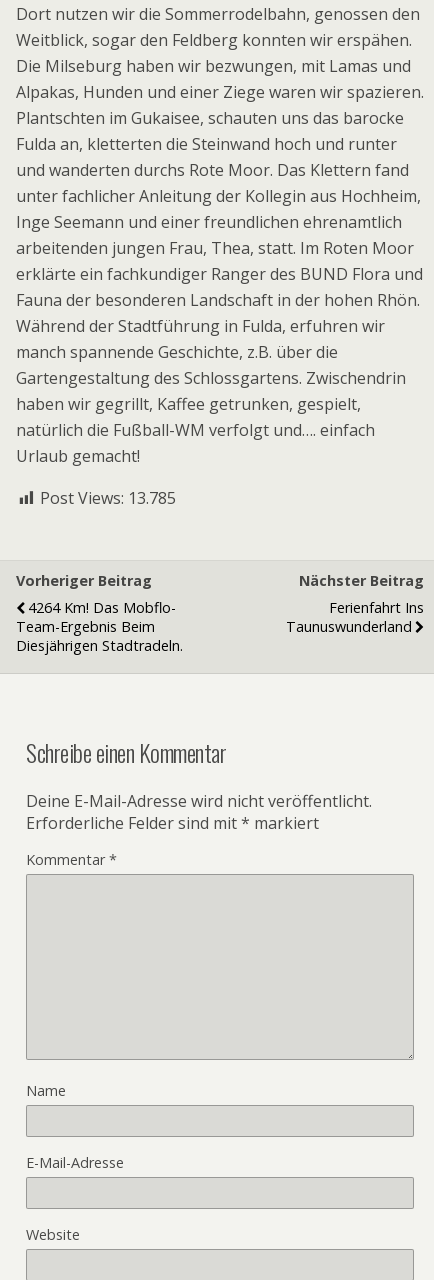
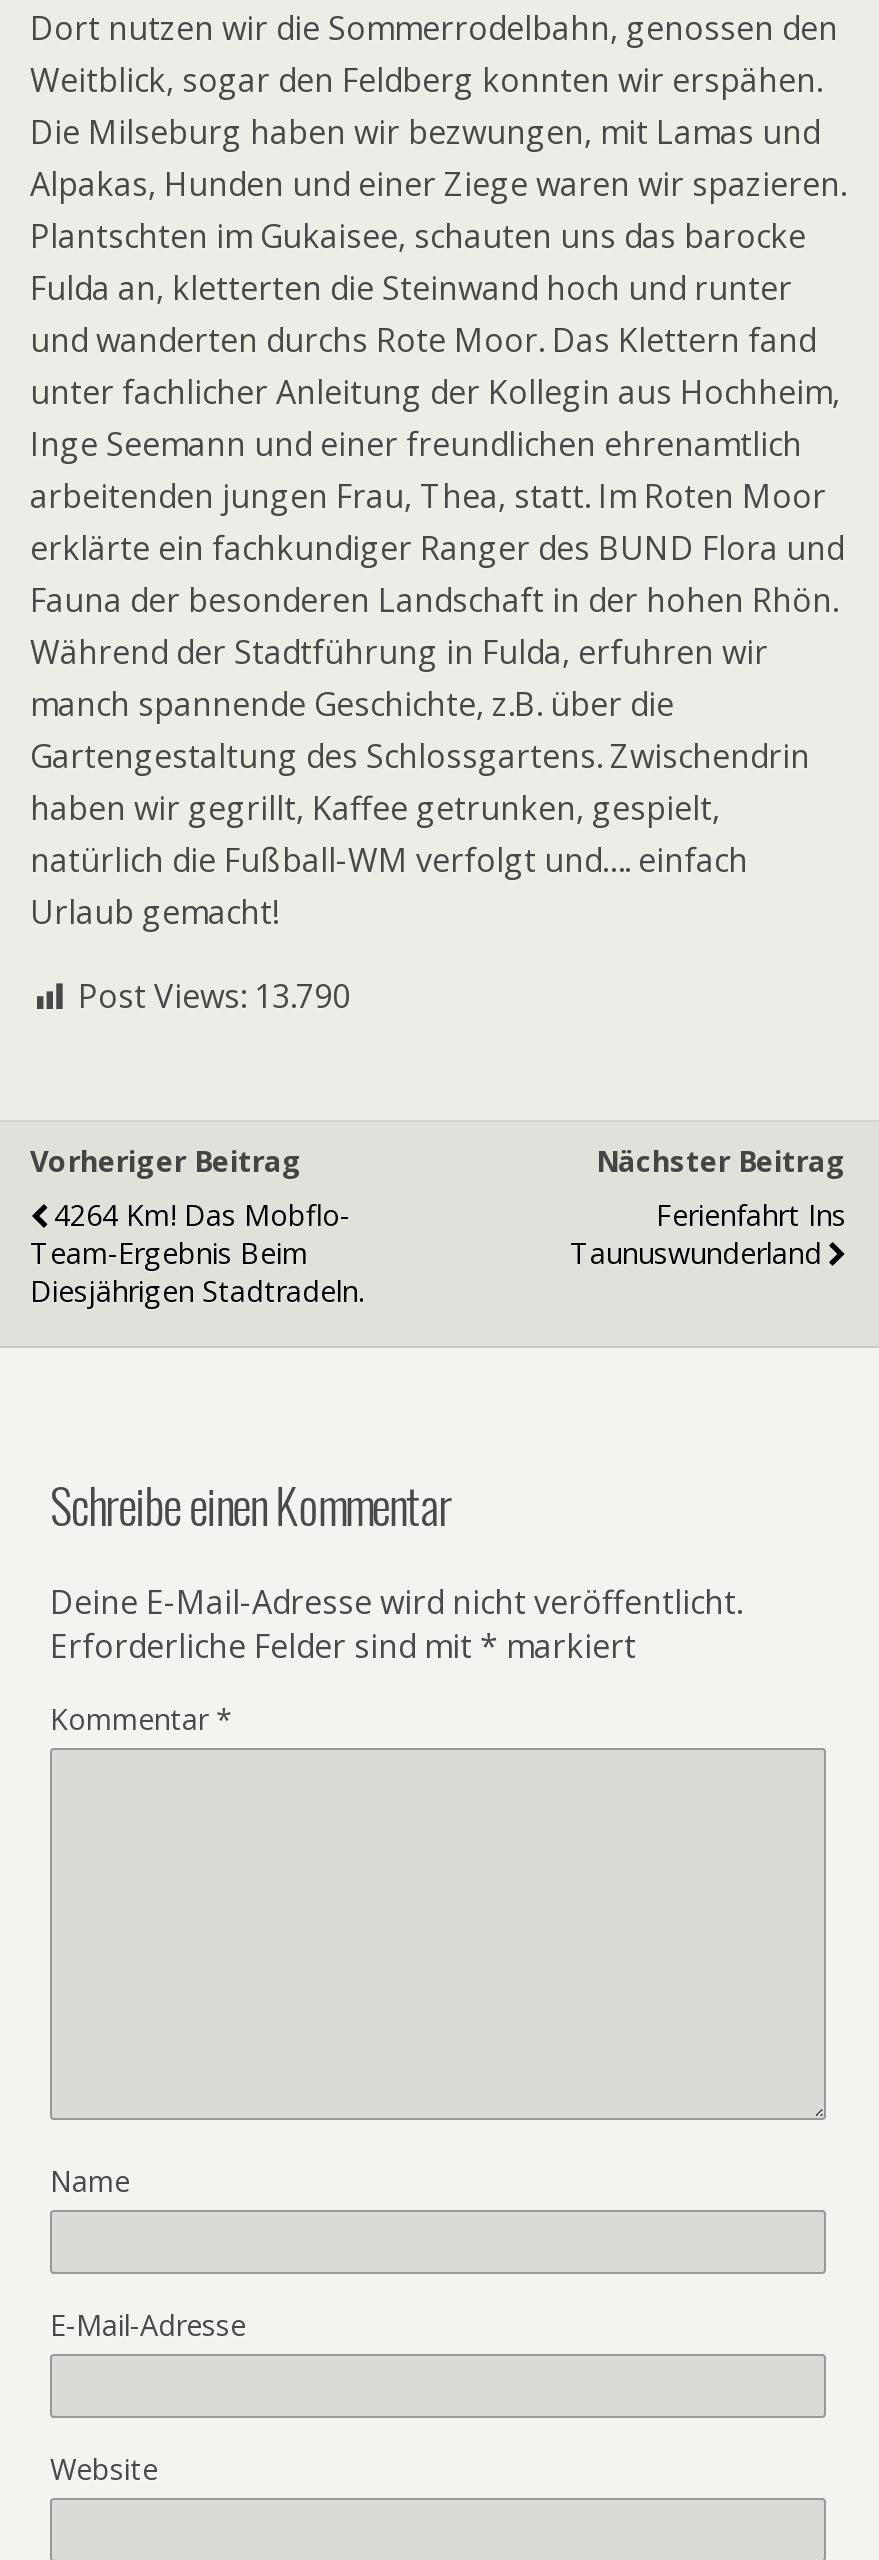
- Post Views: 13.785
+ Post Views: 13.790
